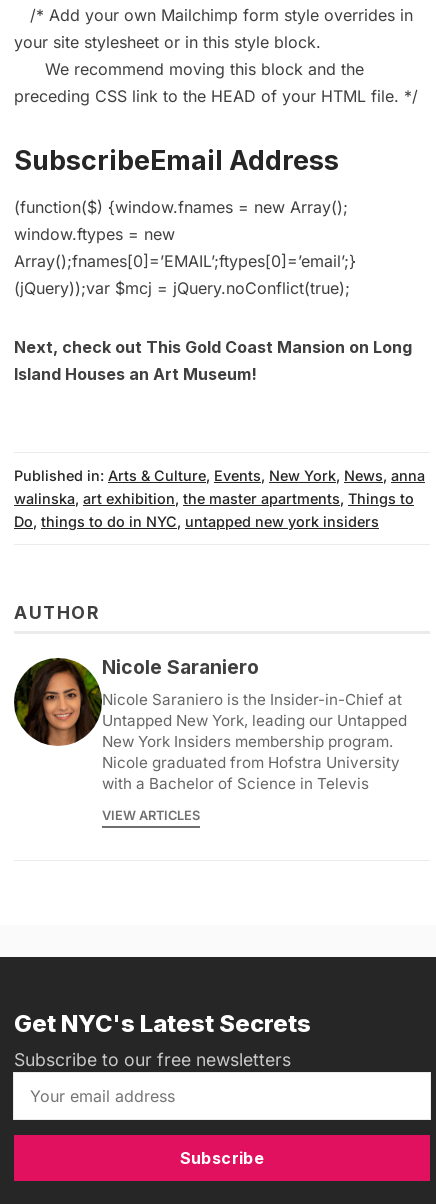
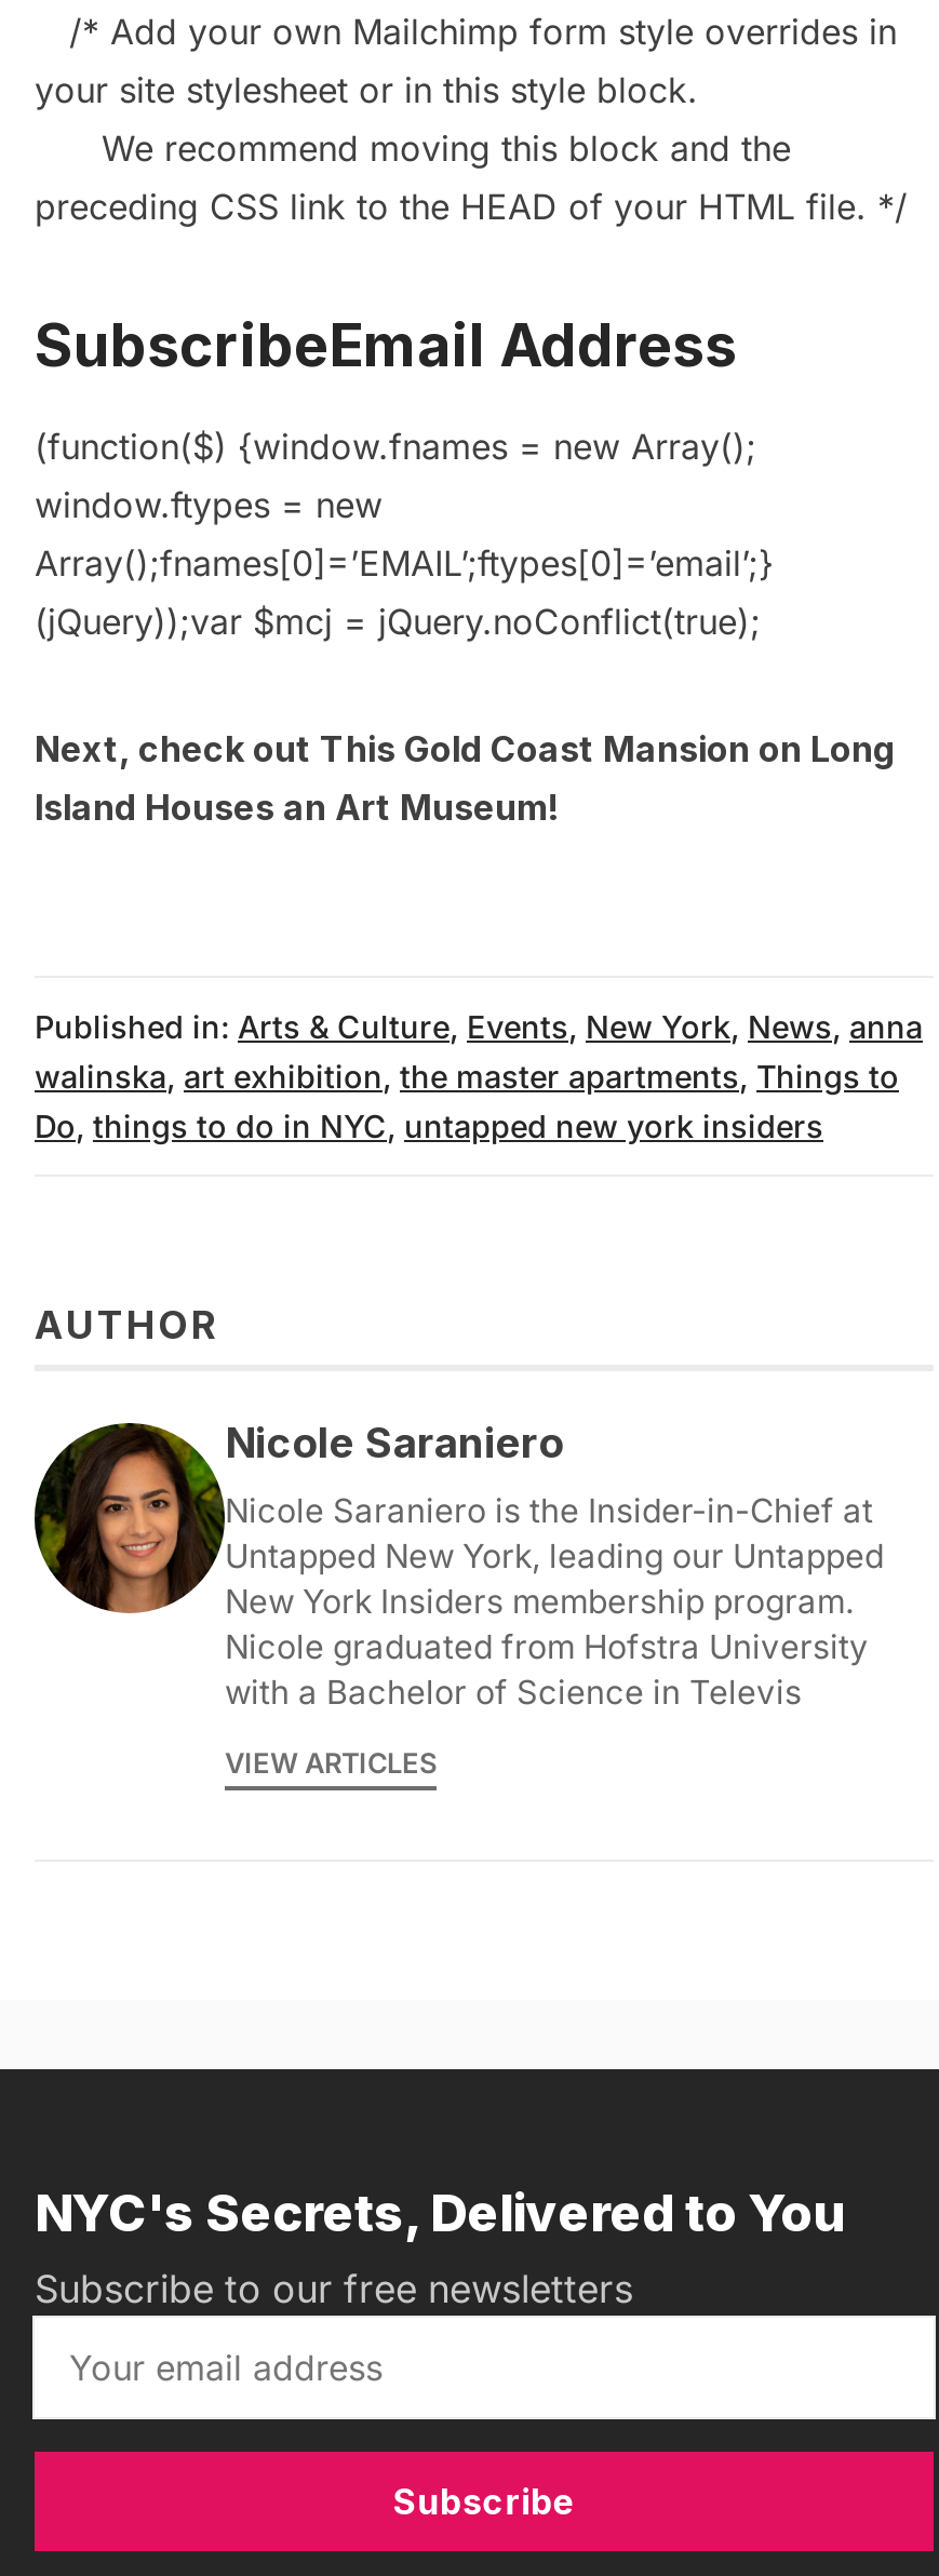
- Get NYC's Latest Secrets
+ NYC's Secrets, Delivered to You
